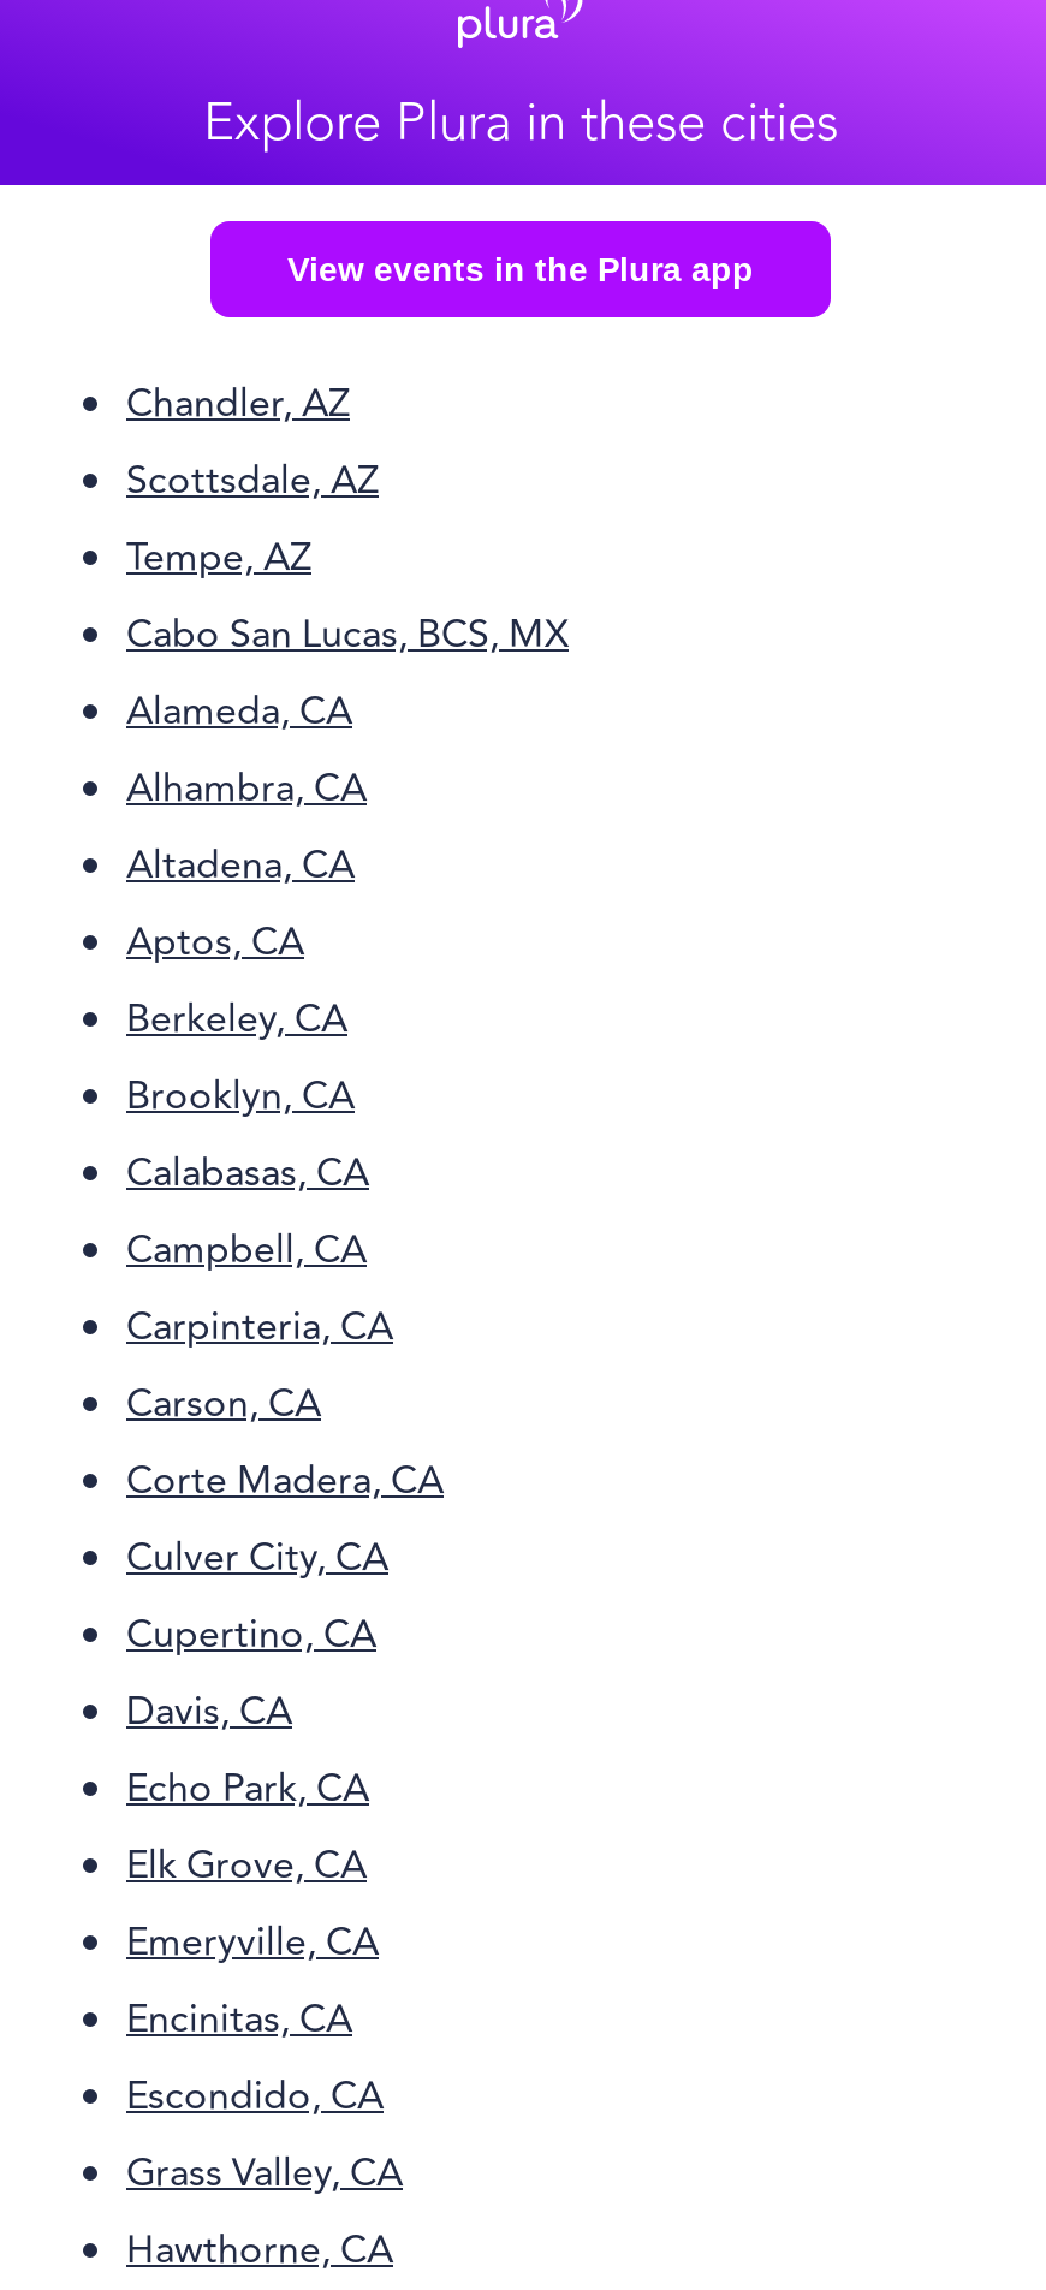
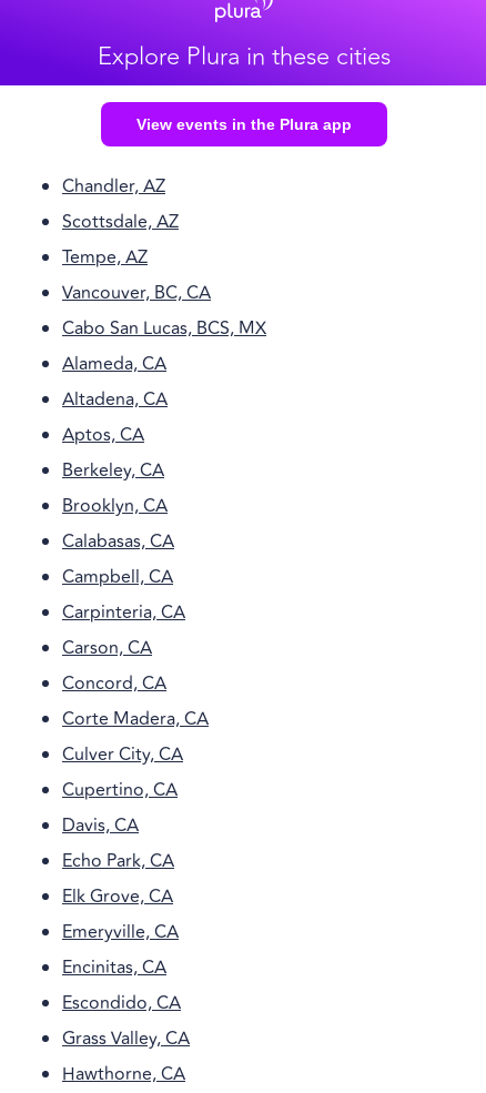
+ Vancouver, BC, CA

- Alhambra, CA

+ Concord, CA
